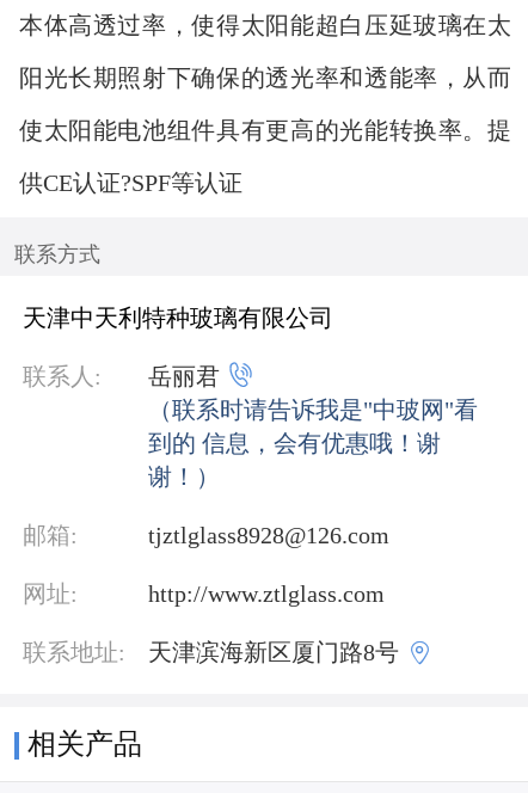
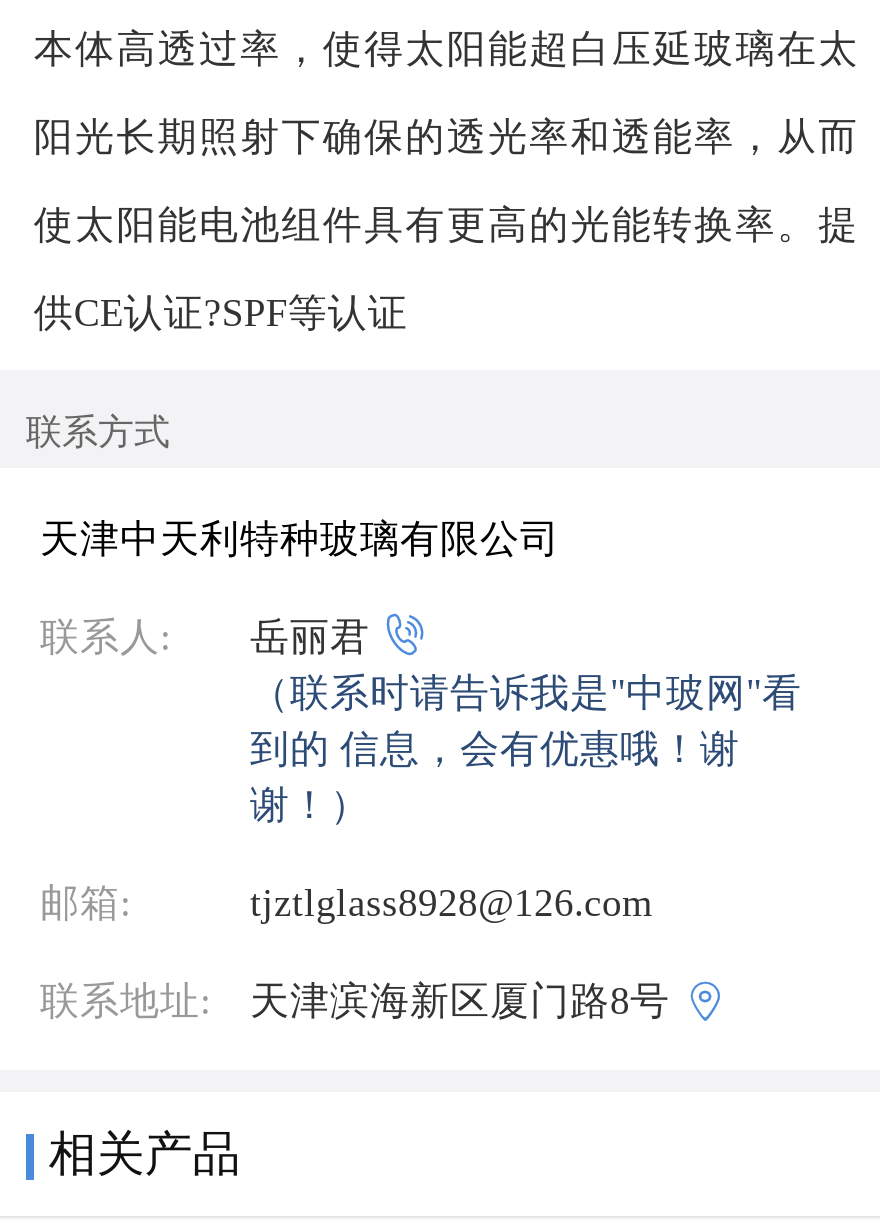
- 网址:
- http://www.ztlglass.com
